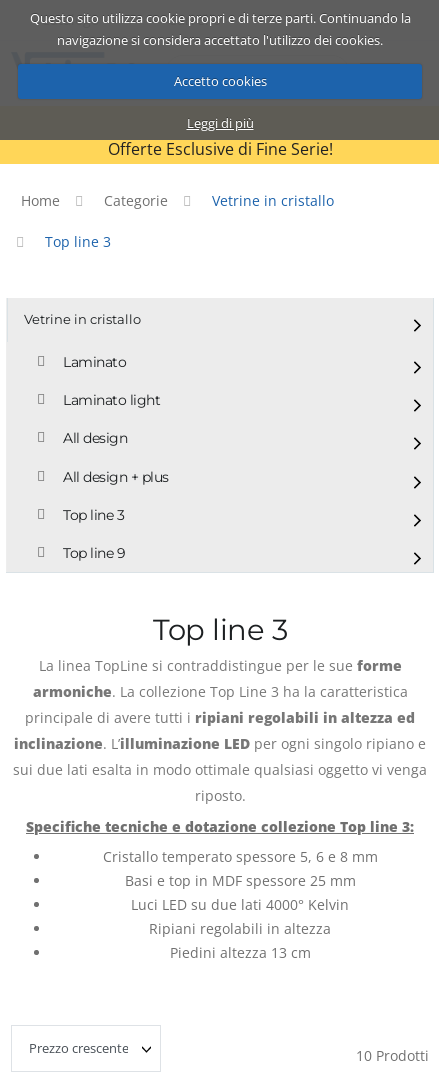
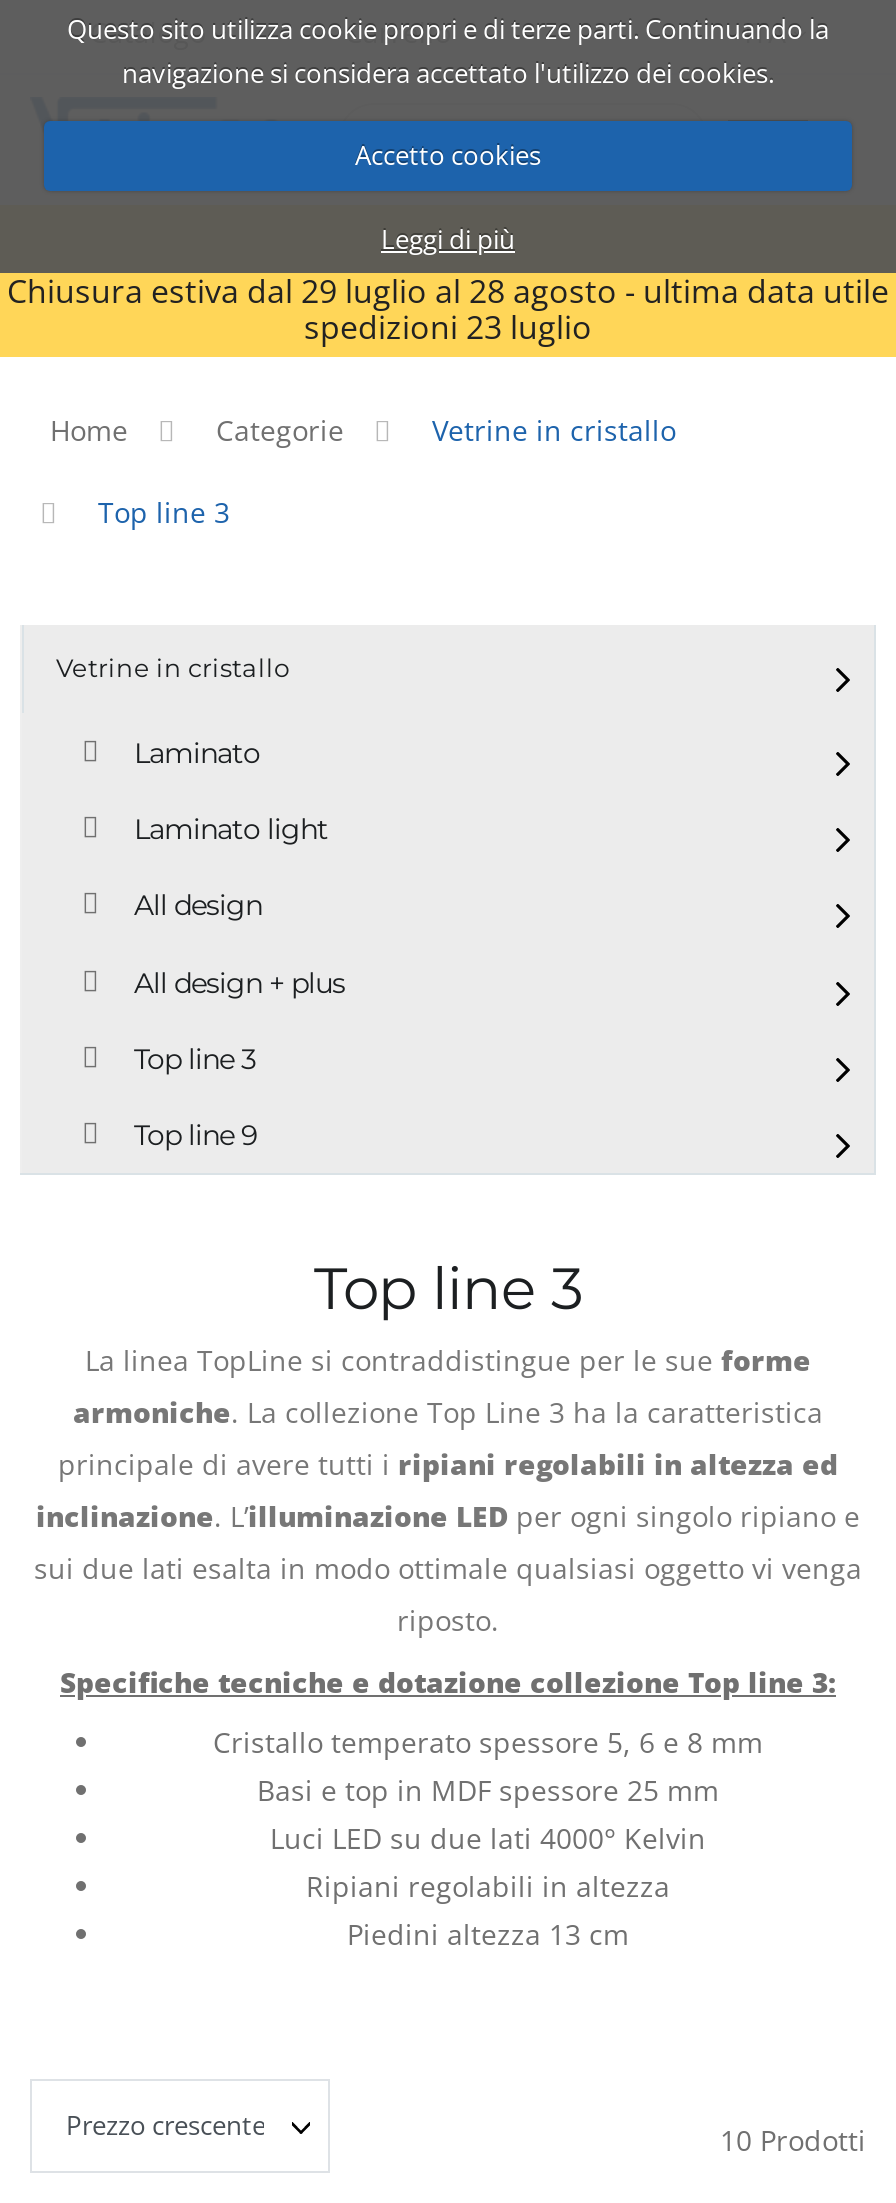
- Offerte Esclusive di Fine Serie!
+ Chiusura estiva dal 29 luglio al 28 agosto - ultima data utile
+ spedizioni 23 luglio
